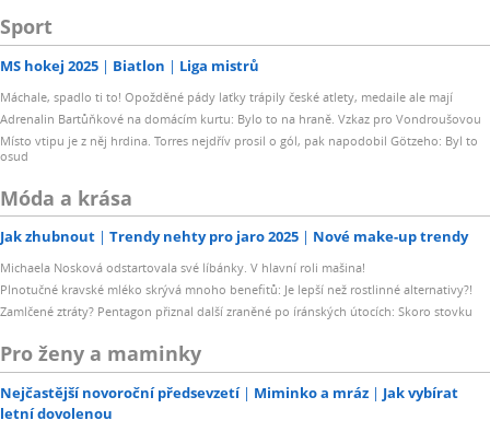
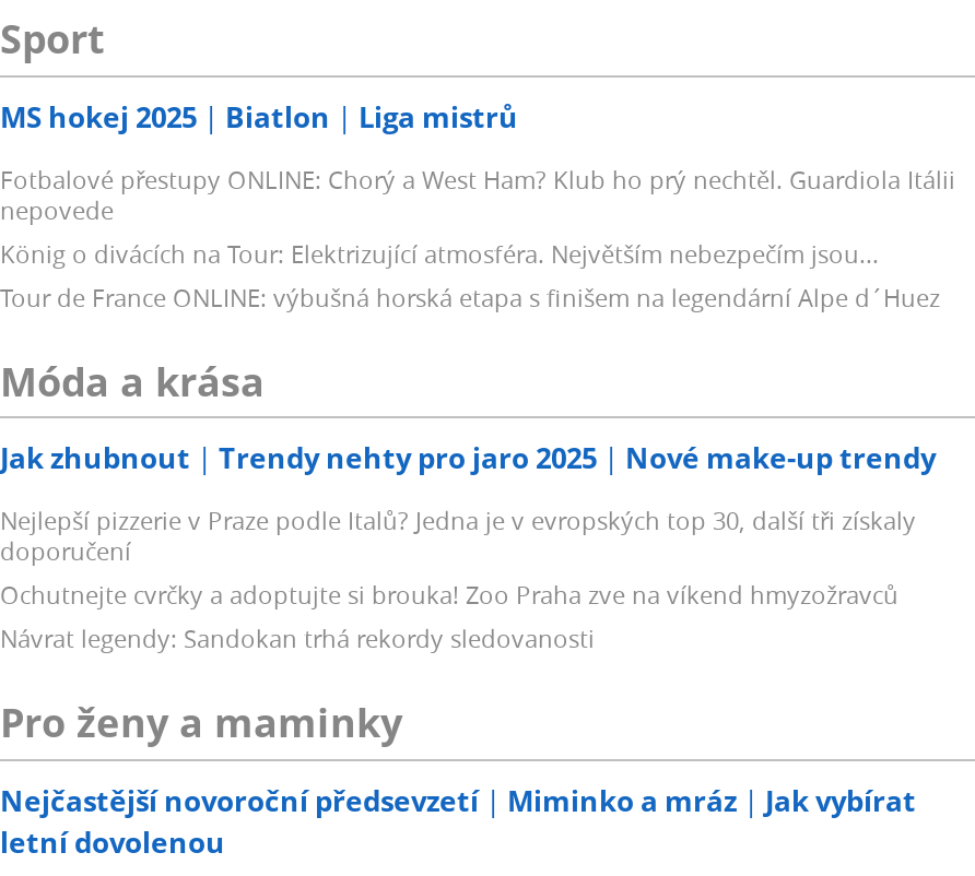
- Máchale, spadlo ti to! Opožděné pády laťky trápily české atlety, medaile ale mají
- Adrenalin Bartůňkové na domácím kurtu: Bylo to na hraně. Vzkaz pro Vondroušovou
- Místo vtipu je z něj hrdina. Torres nejdřív prosil o gól, pak napodobil Götzeho: Byl to
- osud
+ Fotbalové přestupy ONLINE: Chorý a West Ham? Klub ho prý nechtěl. Guardiola Itálii
+ nepovede
+ König o divácích na Tour: Elektrizující atmosféra. Největším nebezpečím jsou...
+ Tour de France ONLINE: výbušná horská etapa s finišem na legendární Alpe d´Huez

- Michaela Nosková odstartovala své líbánky. V hlavní roli mašina!
- Plnotučné kravské mléko skrývá mnoho benefitů: Je lepší než rostlinné alternativy?!
- Zamlčené ztráty? Pentagon přiznal další zraněné po íránských útocích: Skoro stovku
+ Nejlepší pizzerie v Praze podle Italů? Jedna je v evropských top 30, další tři získaly
+ doporučení
+ Ochutnejte cvrčky a adoptujte si brouka! Zoo Praha zve na víkend hmyzožravců
+ Návrat legendy: Sandokan trhá rekordy sledovanosti
